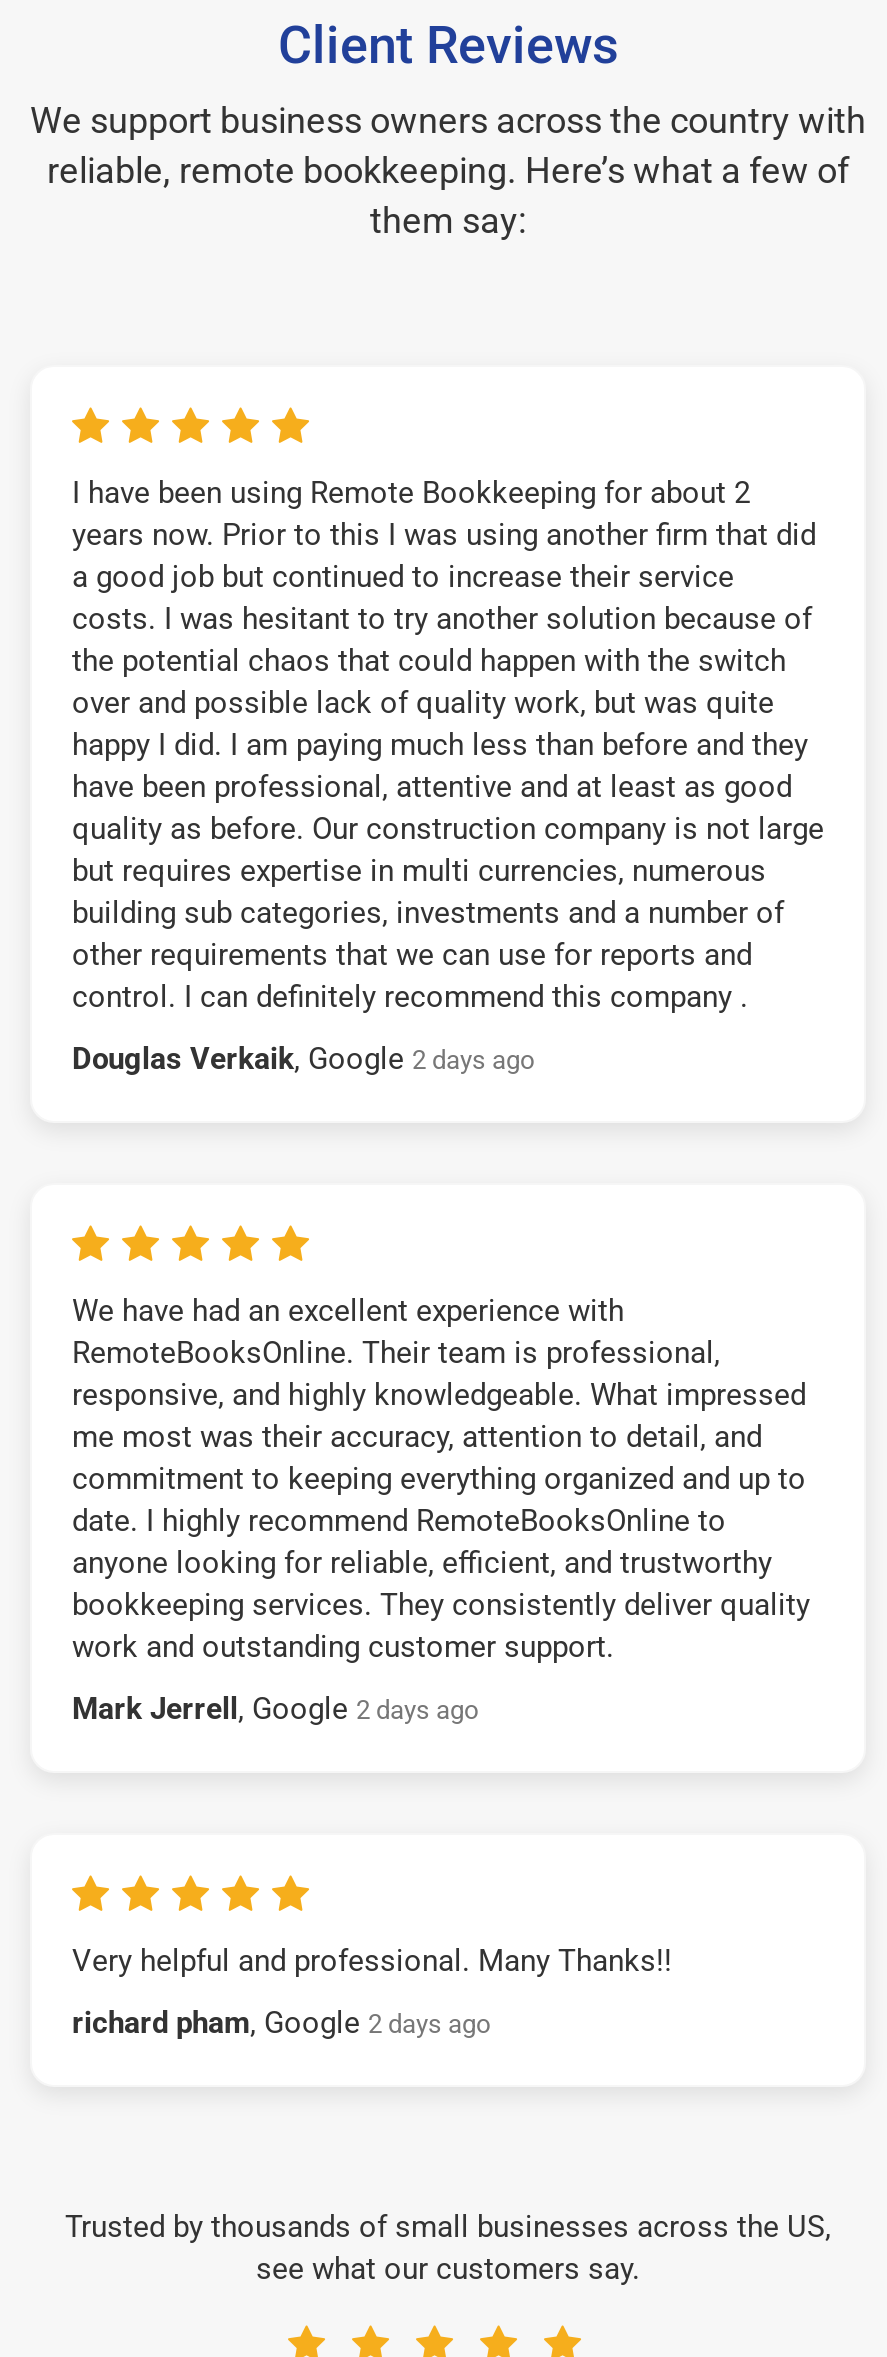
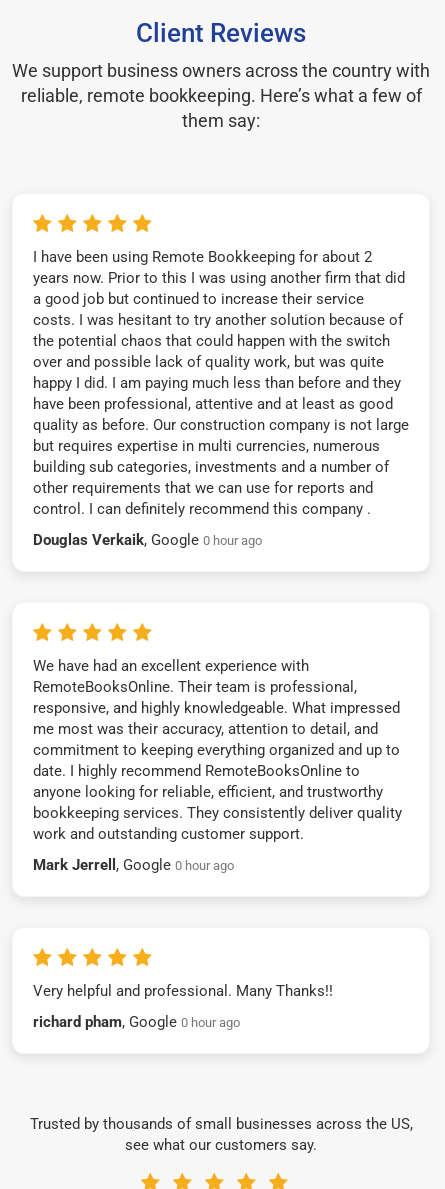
- Douglas Verkaik, Google 2 days ago
+ Douglas Verkaik, Google 0 hour ago

- Mark Jerrell, Google 2 days ago
+ Mark Jerrell, Google 0 hour ago

- richard pham, Google 2 days ago
+ richard pham, Google 0 hour ago
